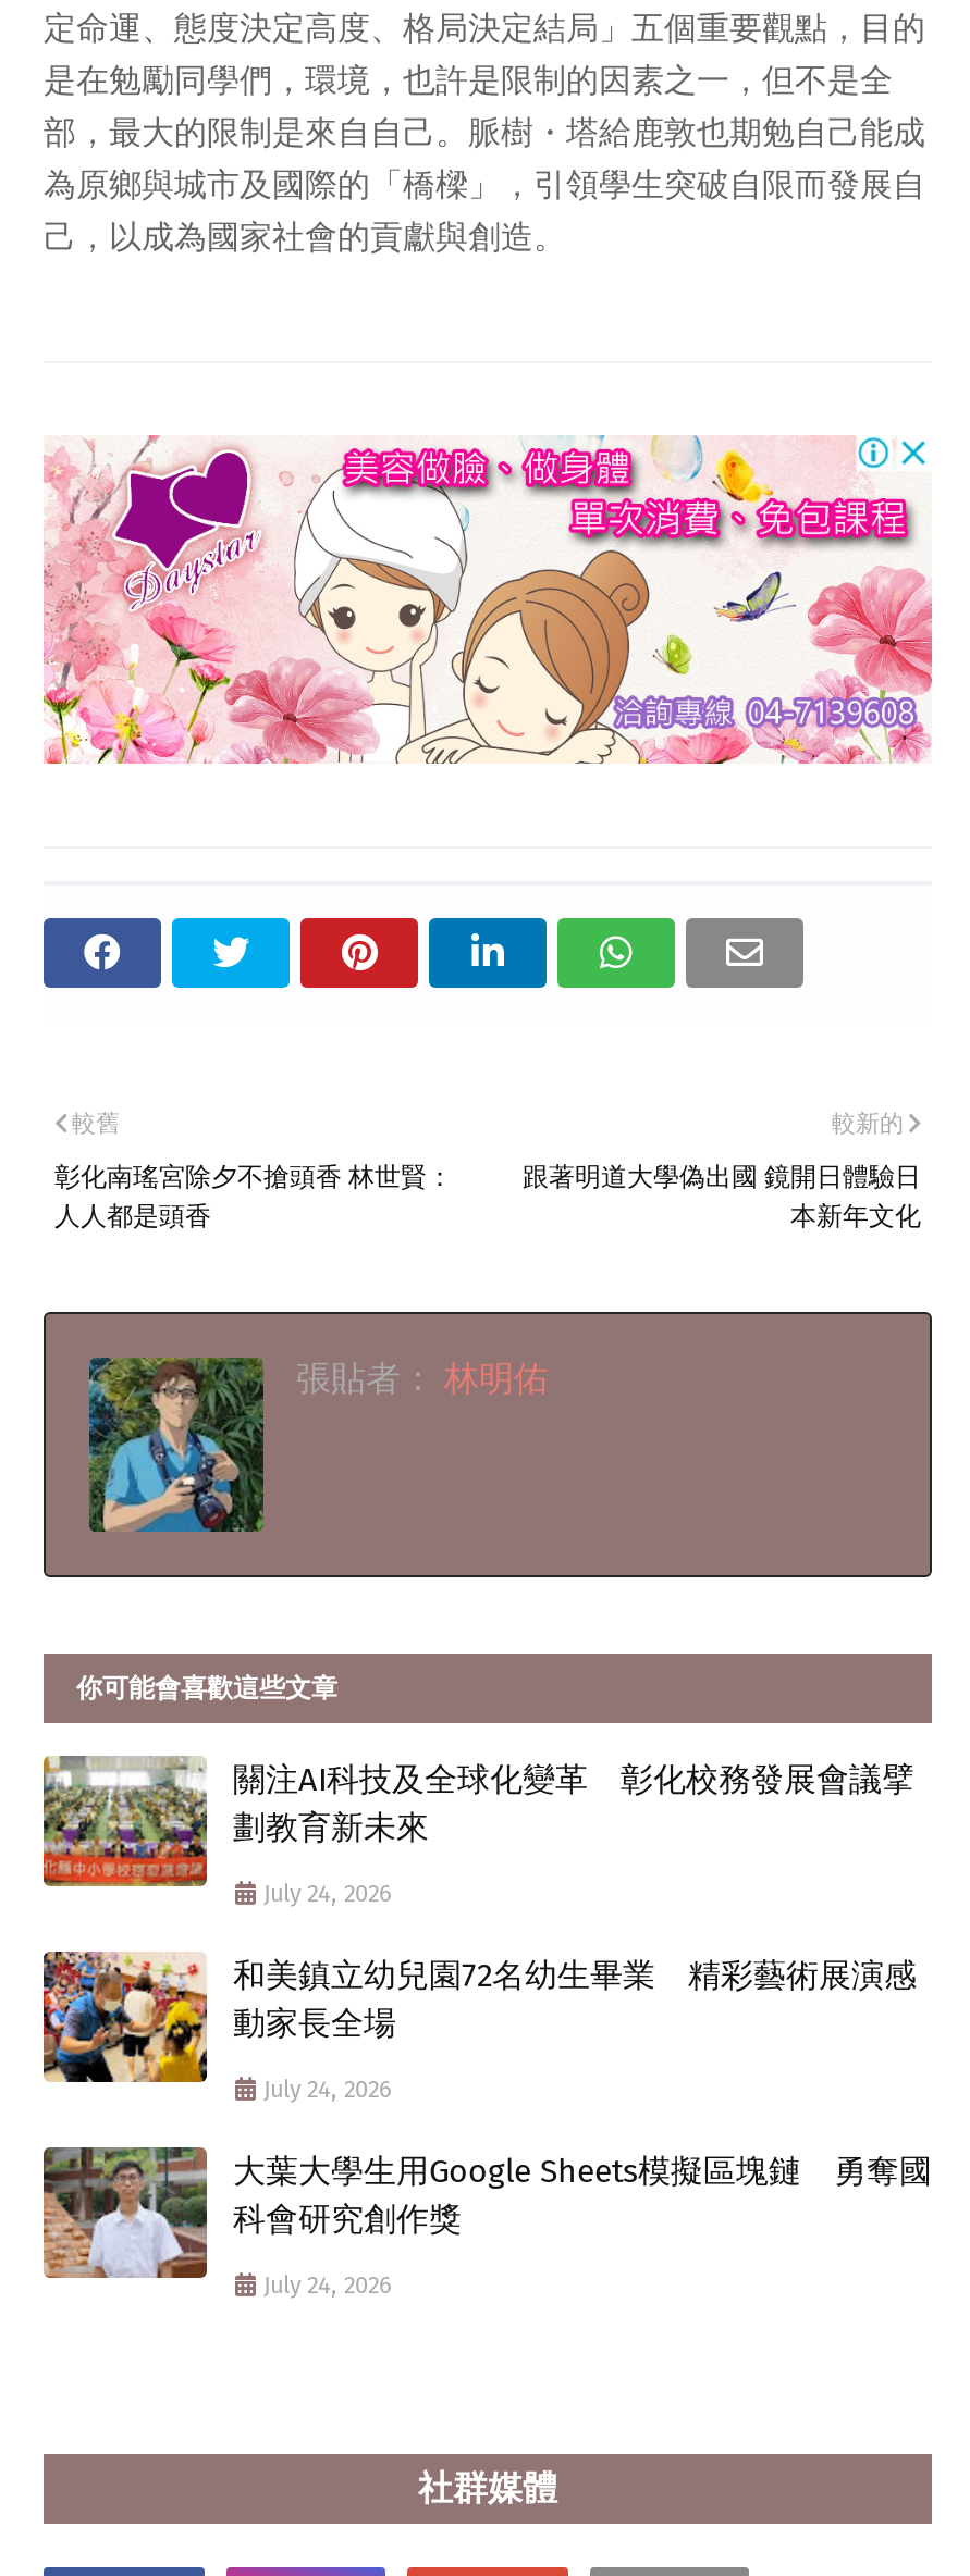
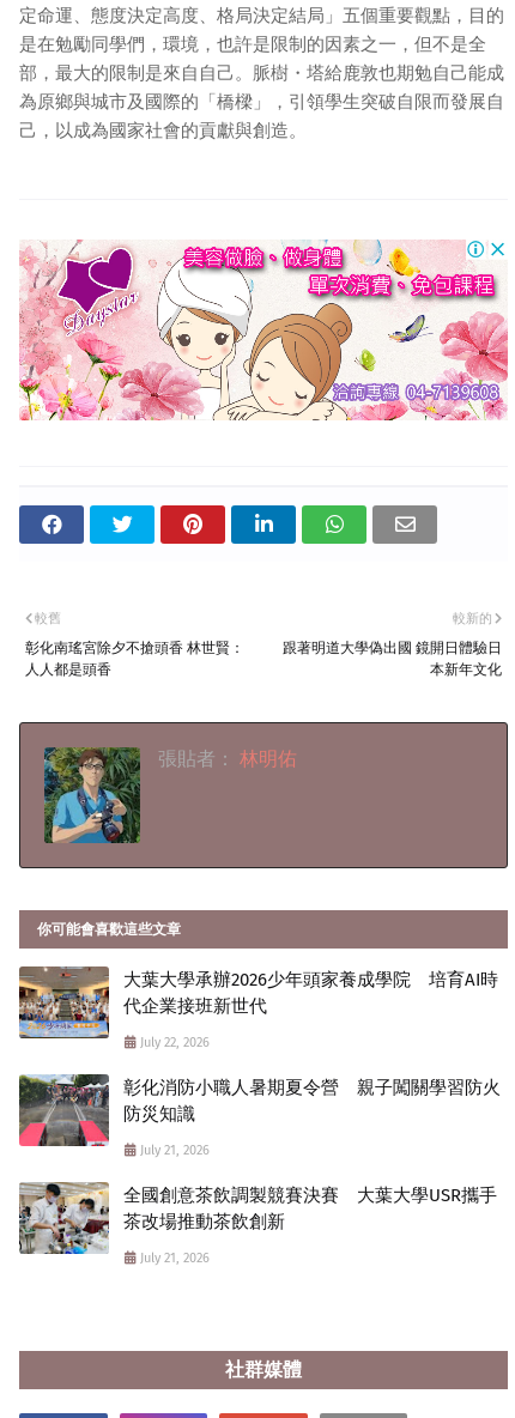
- [image]
- 關注AI科技及全球化變革 彰化校務發展會議擘
- 劃教育新未來
+ [image]
+ 大葉大學承辦2026少年頭家養成學院 培育AI時
+ 代企業接班新世代

- July 24, 2026
+ July 22, 2026

- [image]
- 和美鎮立幼兒園72名幼生畢業 精彩藝術展演感
- 動家長全場
+ [image]
+ 彰化消防小職人暑期夏令營 親子闖關學習防火
+ 防災知識

- July 24, 2026
+ July 21, 2026

- [image]
- 大葉大學生用Google Sheets模擬區塊鏈 勇奪國
- 科會研究創作獎
+ [image]
+ 全國創意茶飲調製競賽決賽 大葉大學USR攜手
+ 茶改場推動茶飲創新

- July 24, 2026
+ July 21, 2026
